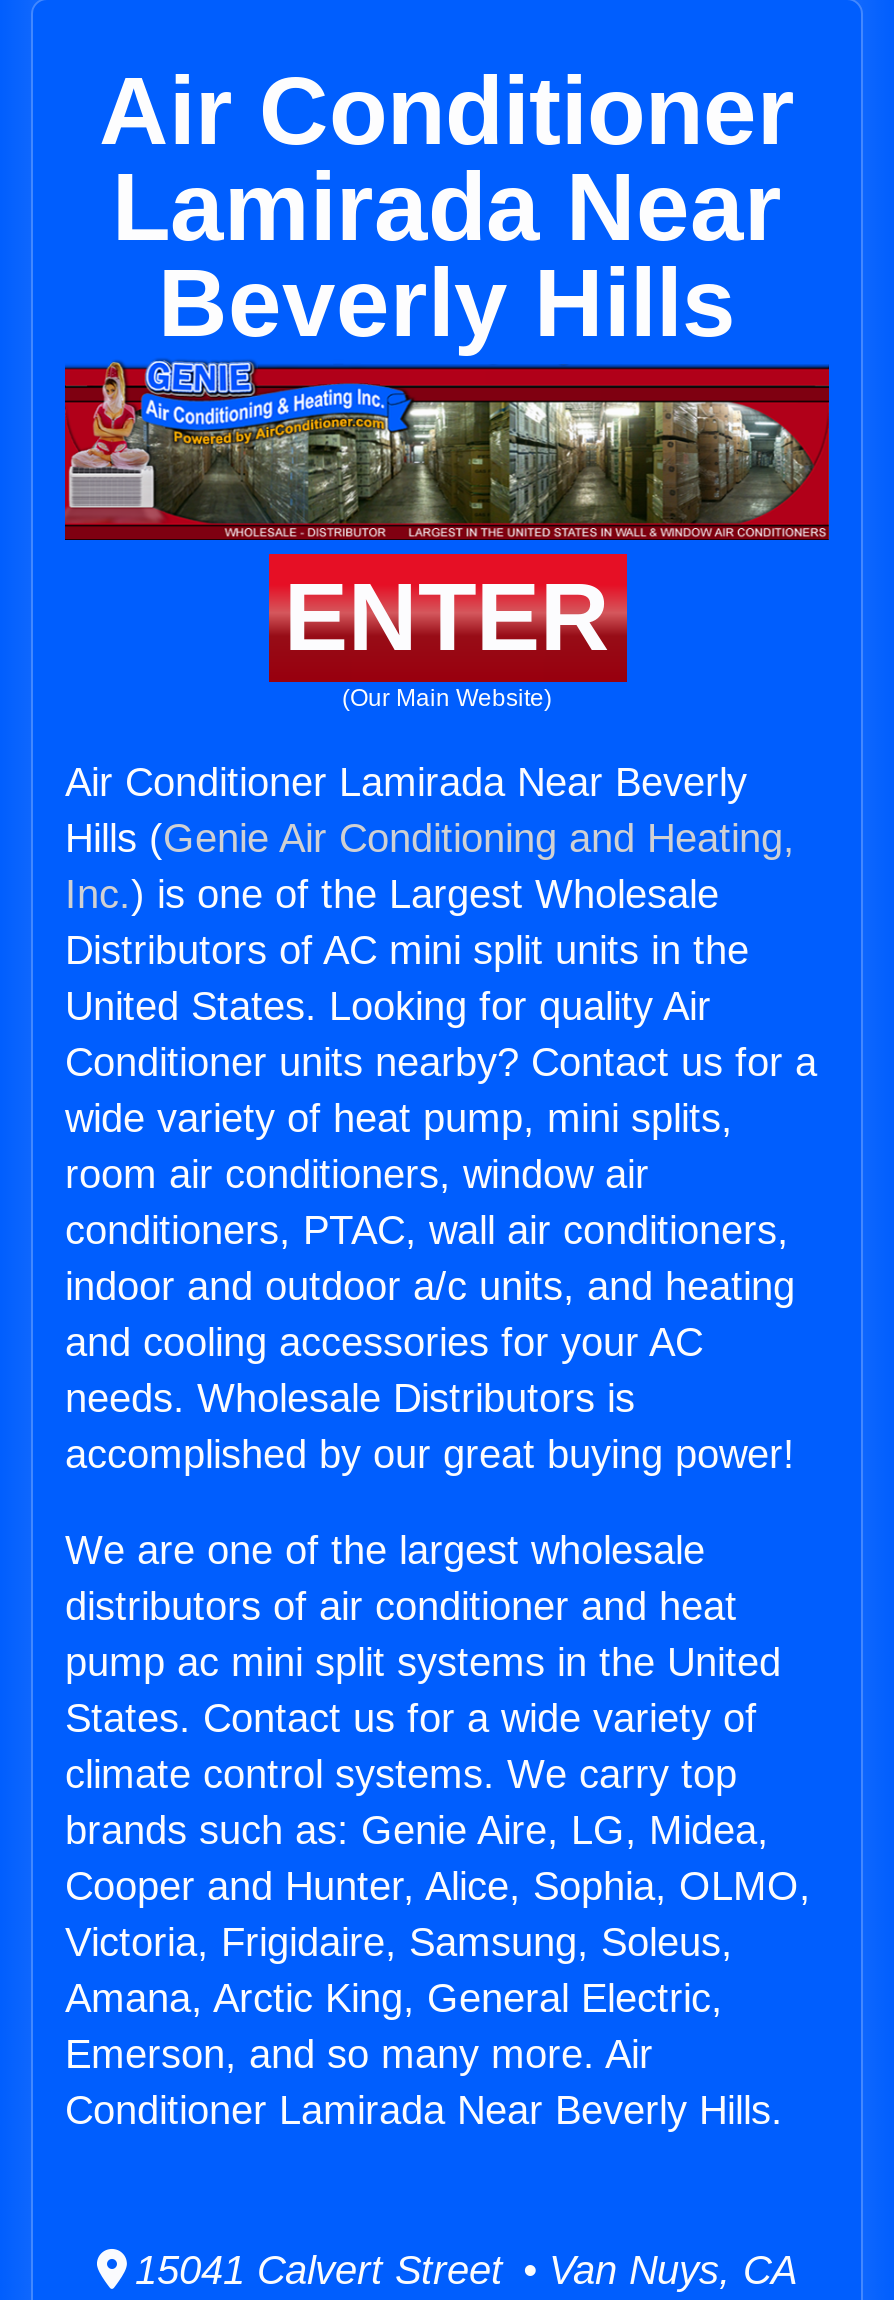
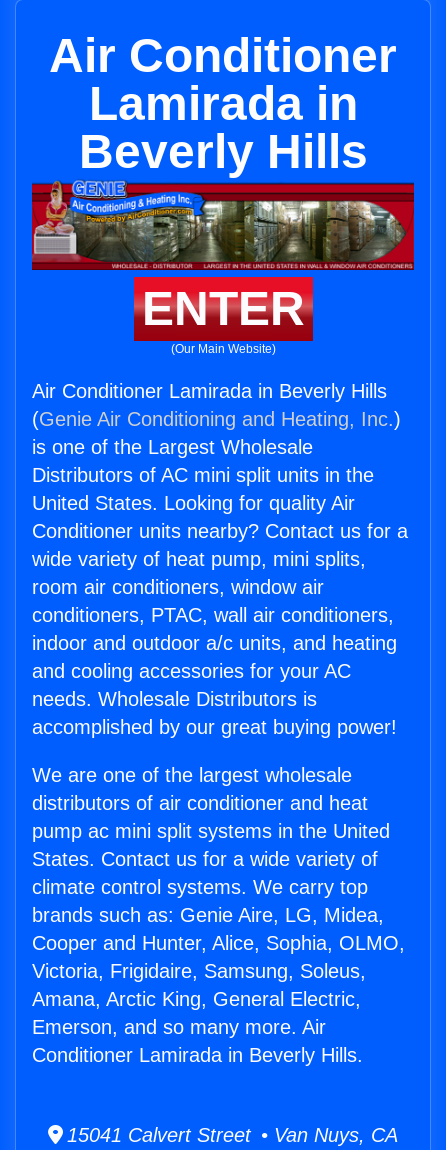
- Lamirada Near
+ Lamirada in

- Air Conditioner Lamirada Near Beverly
- Hills (Genie Air Conditioning and Heating,
- Inc.) is one of the Largest Wholesale
+ Air Conditioner Lamirada in Beverly Hills
+ (Genie Air Conditioning and Heating, Inc.)
+ is one of the Largest Wholesale

- Conditioner Lamirada Near Beverly Hills.
+ Conditioner Lamirada in Beverly Hills.
